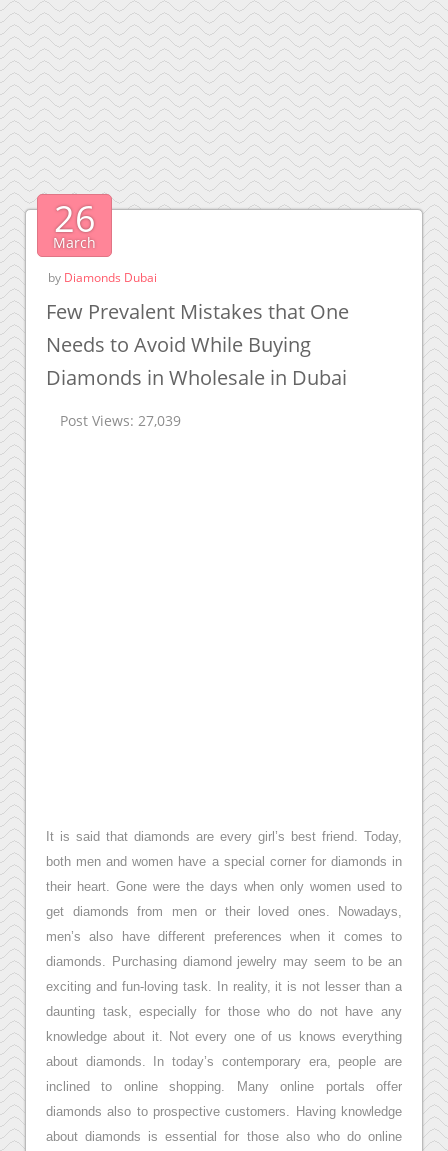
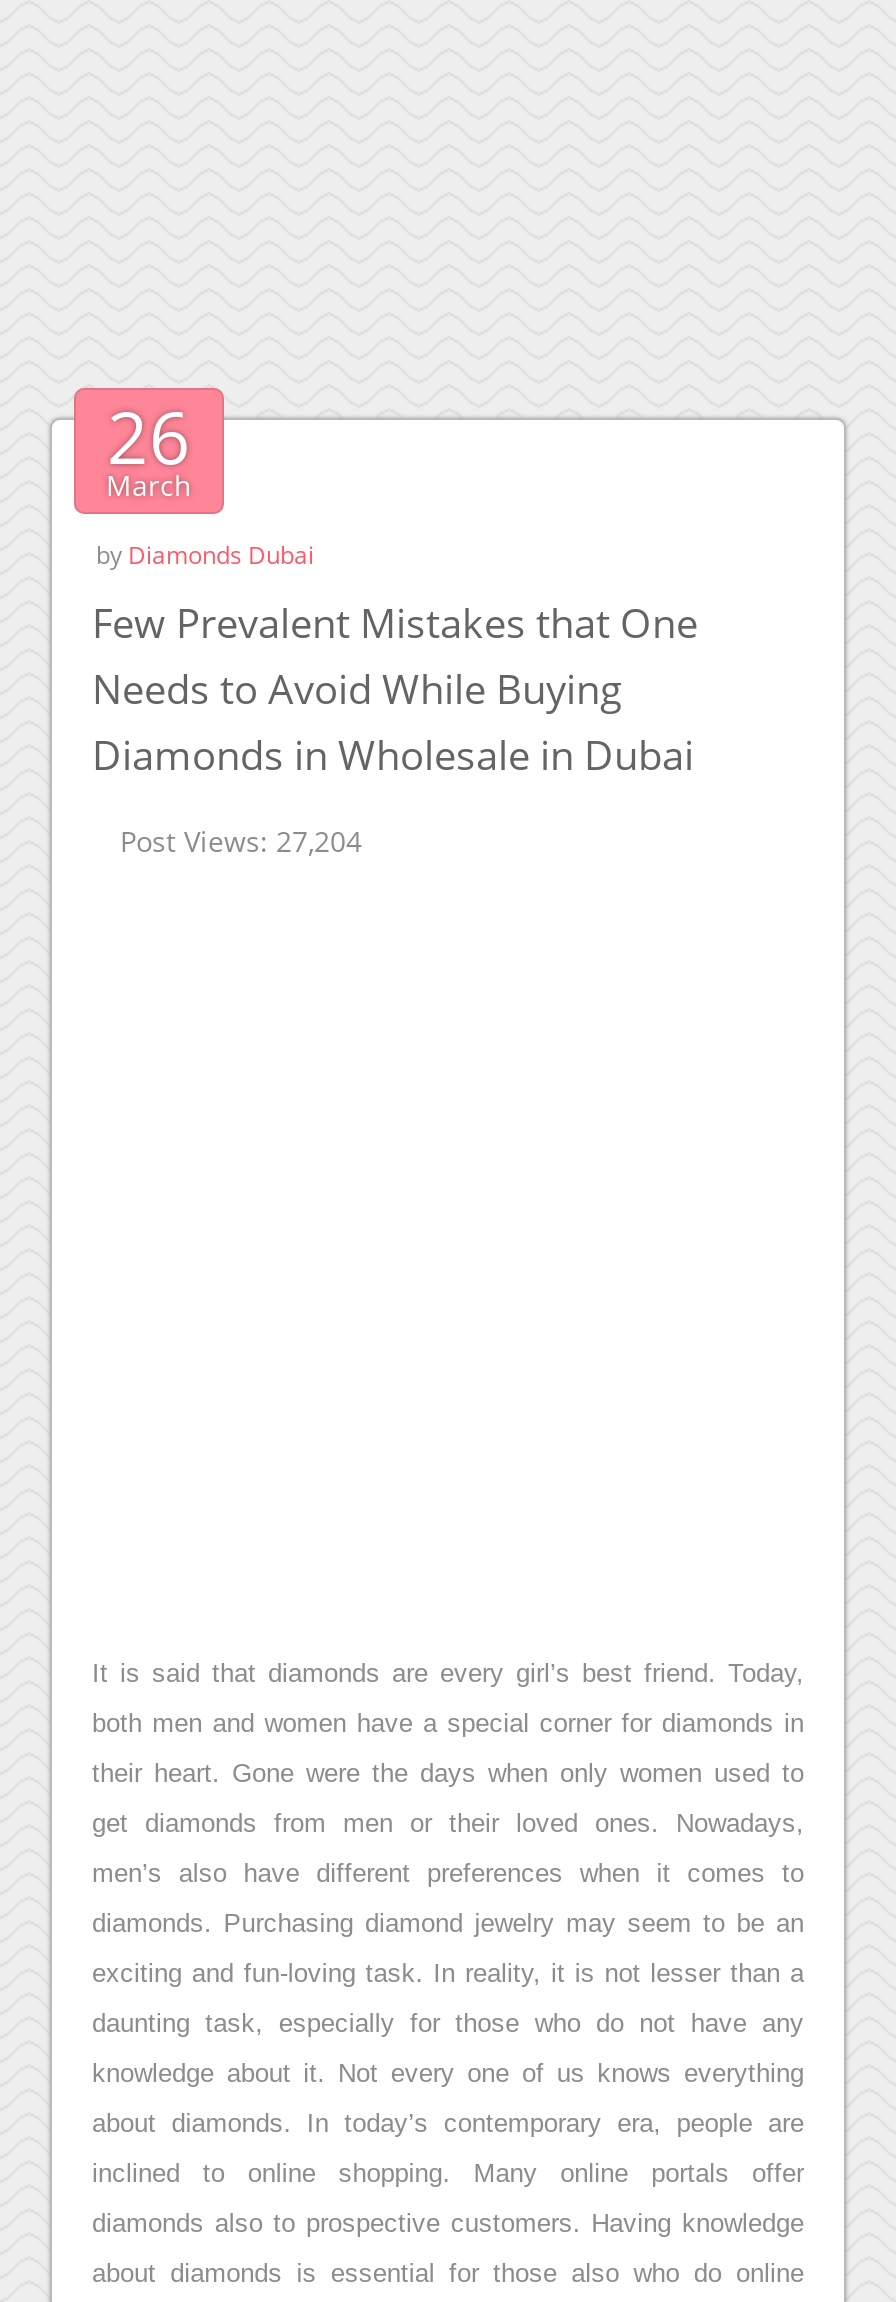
- Post Views: 27,039
+ Post Views: 27,204
